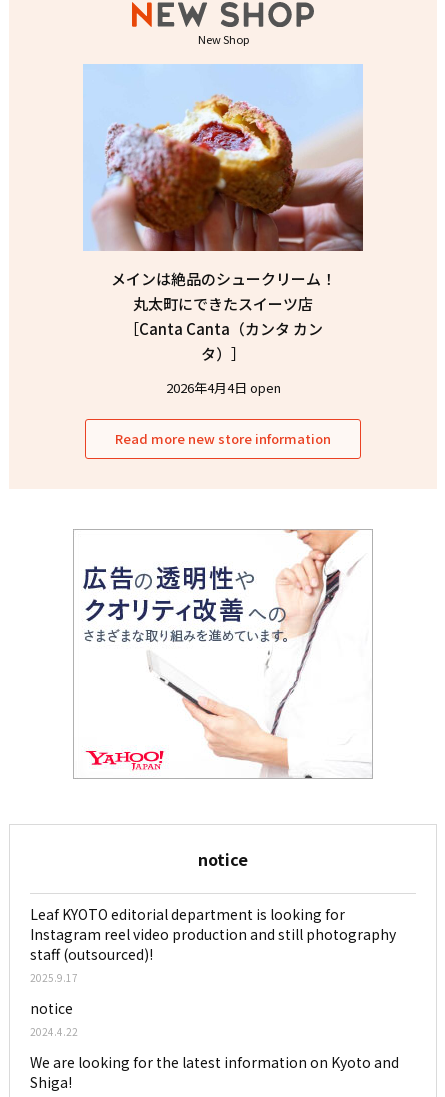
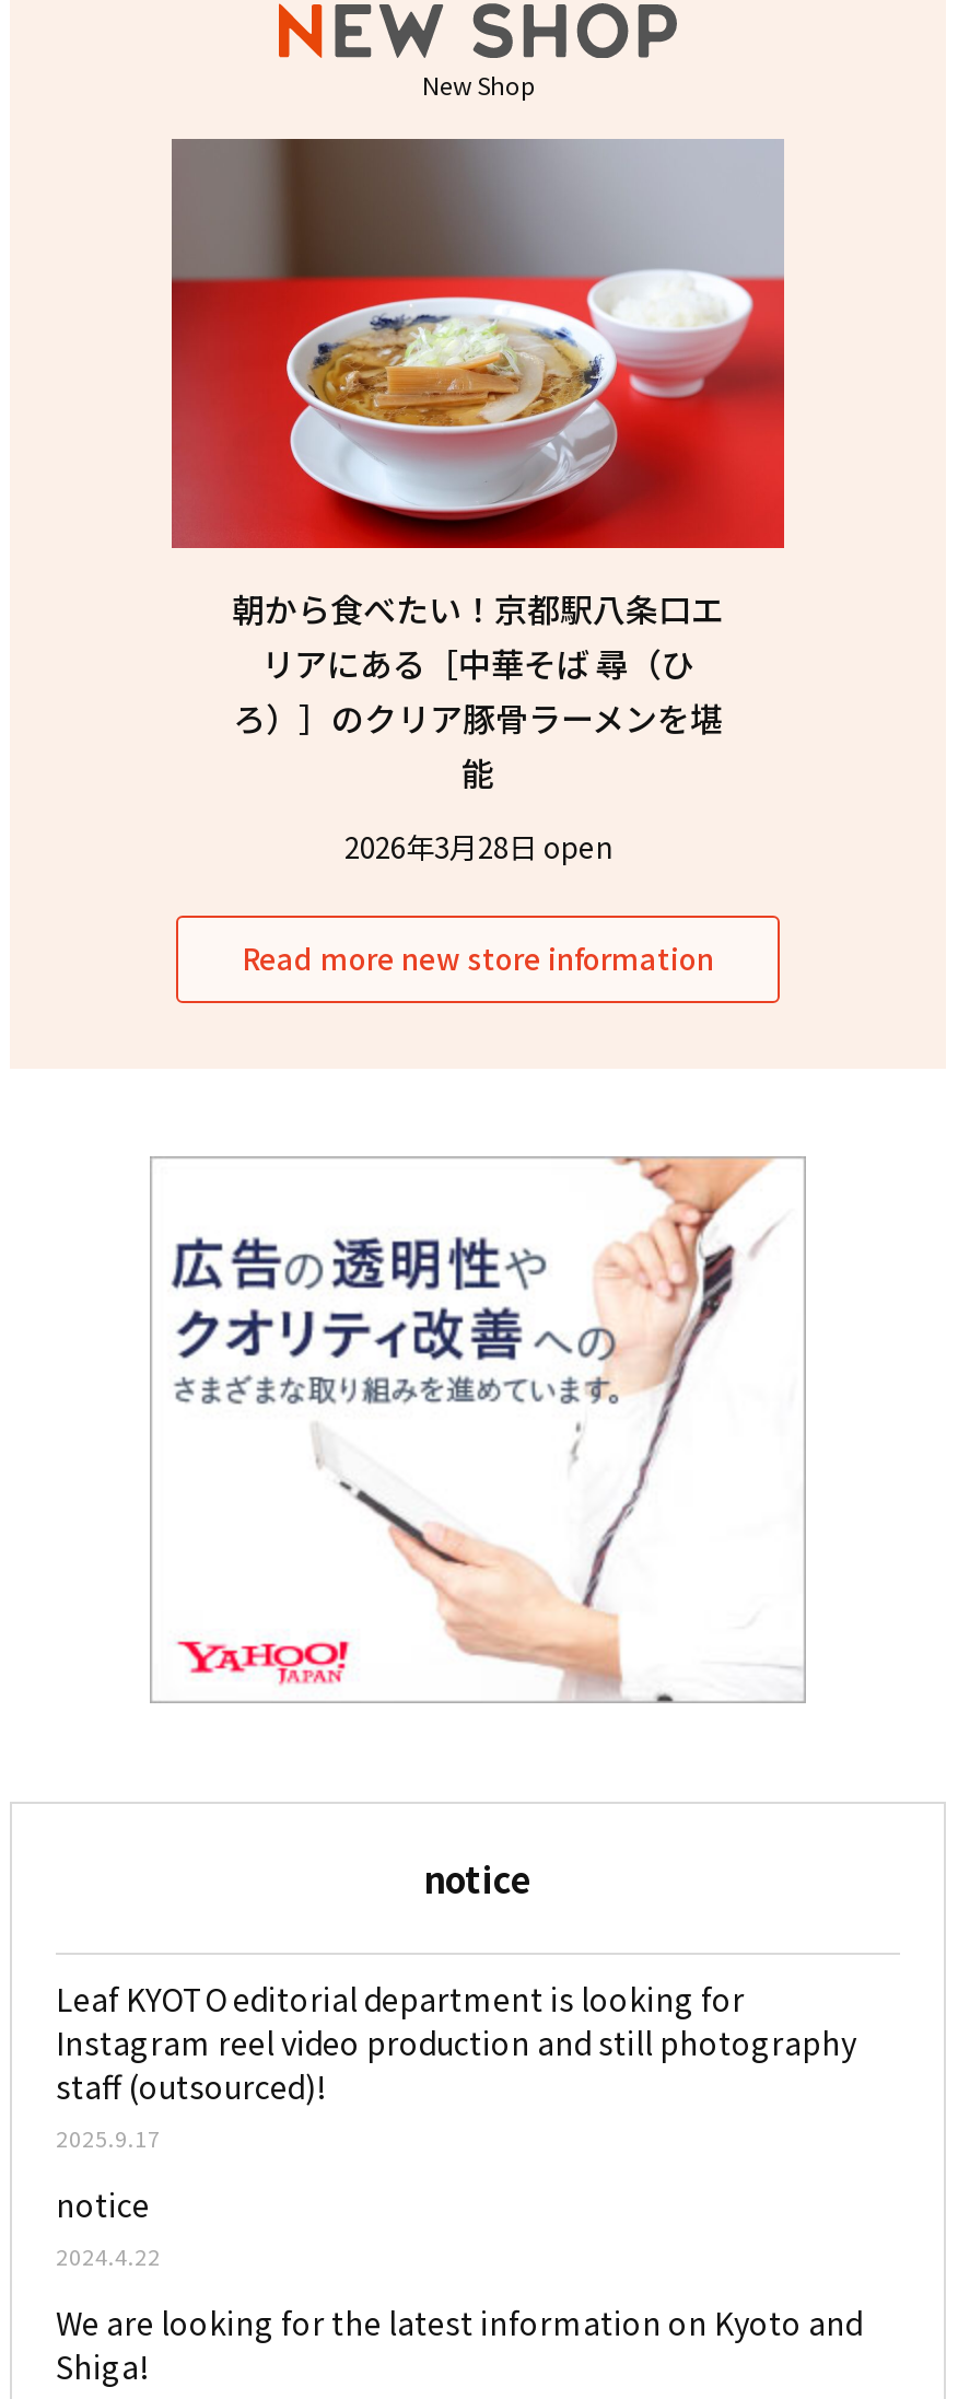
- [image]
- メインは絶品のシュークリーム！
- 丸太町にできたスイーツ店
- ［Canta Canta（カンタ カン
- タ）］
+ [image]
+ 朝から食べたい！京都駅八条口エ
+ リアにある［中華そば 尋（ひ
+ ろ）］のクリア豚骨ラーメンを堪
+ 能

- 2026年4月4日 open
+ 2026年3月28日 open
